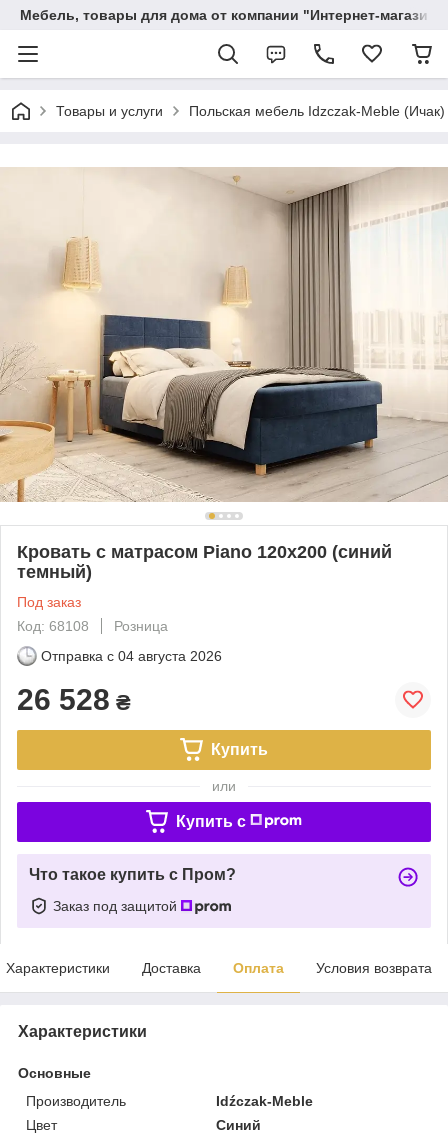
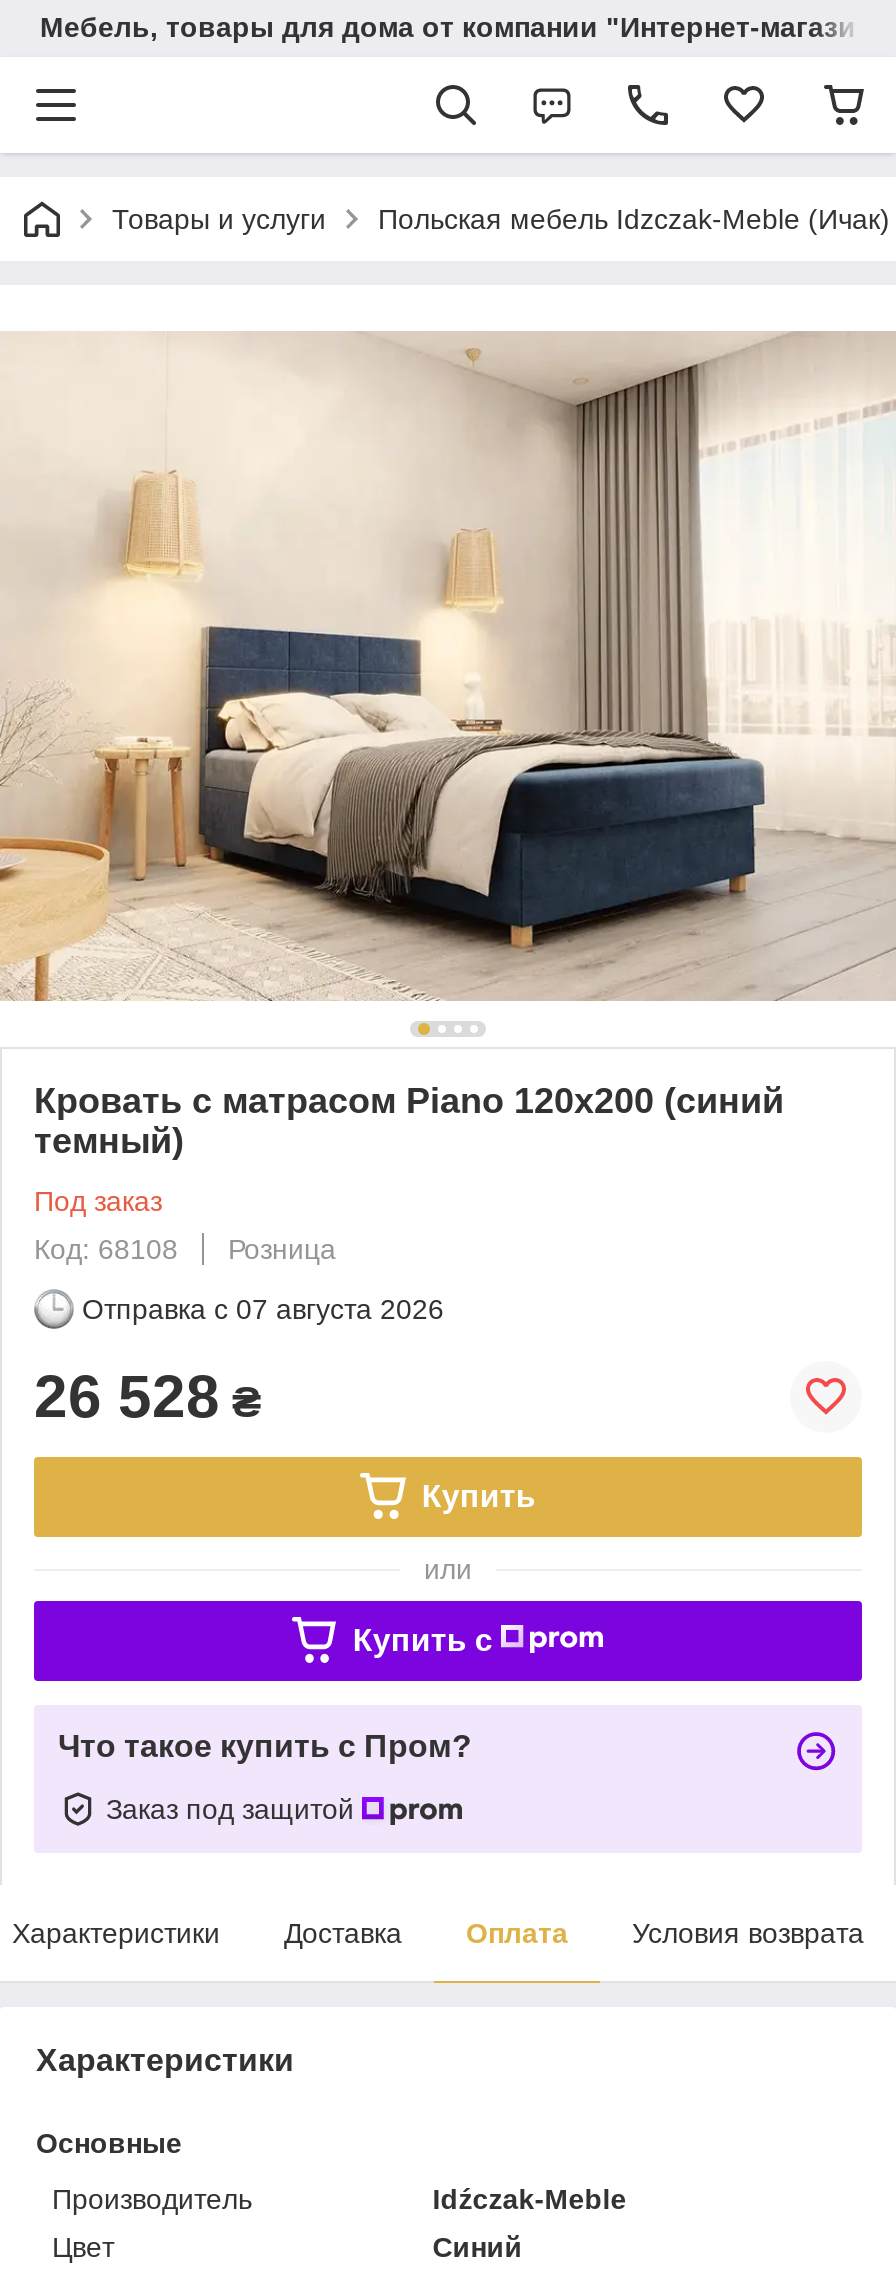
- Отправка с 04 августа 2026
+ Отправка с 07 августа 2026
